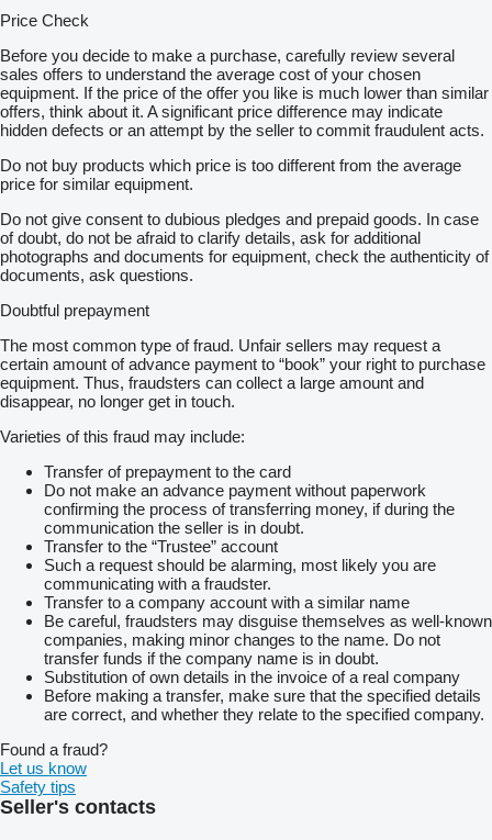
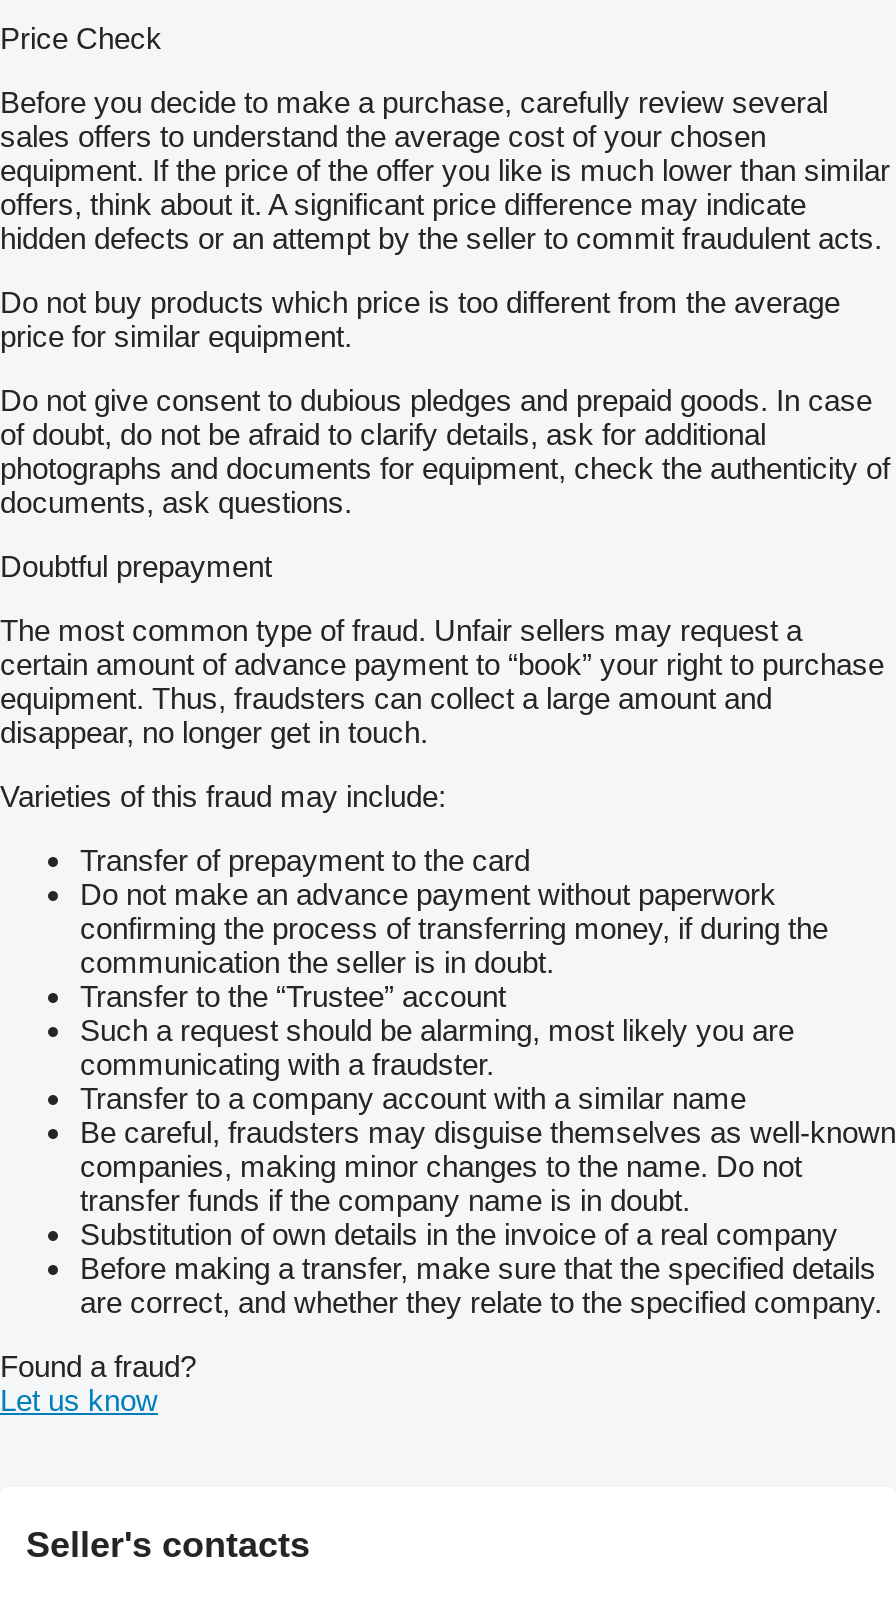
- Safety tips
